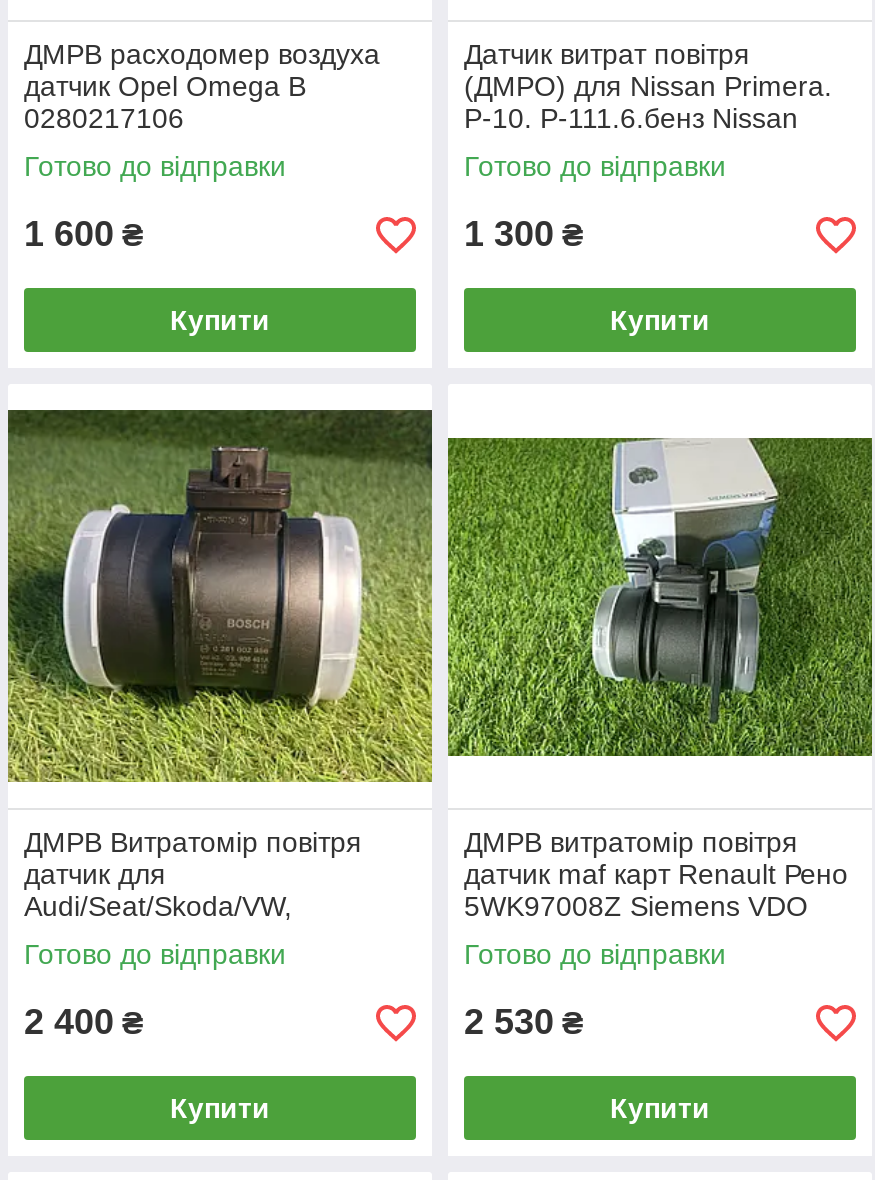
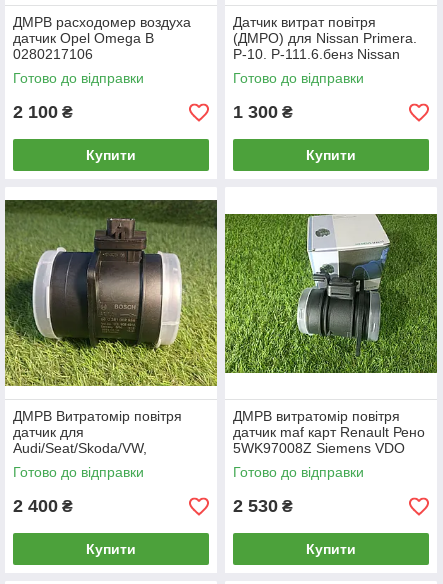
- 1 600 ₴
+ 2 100 ₴
